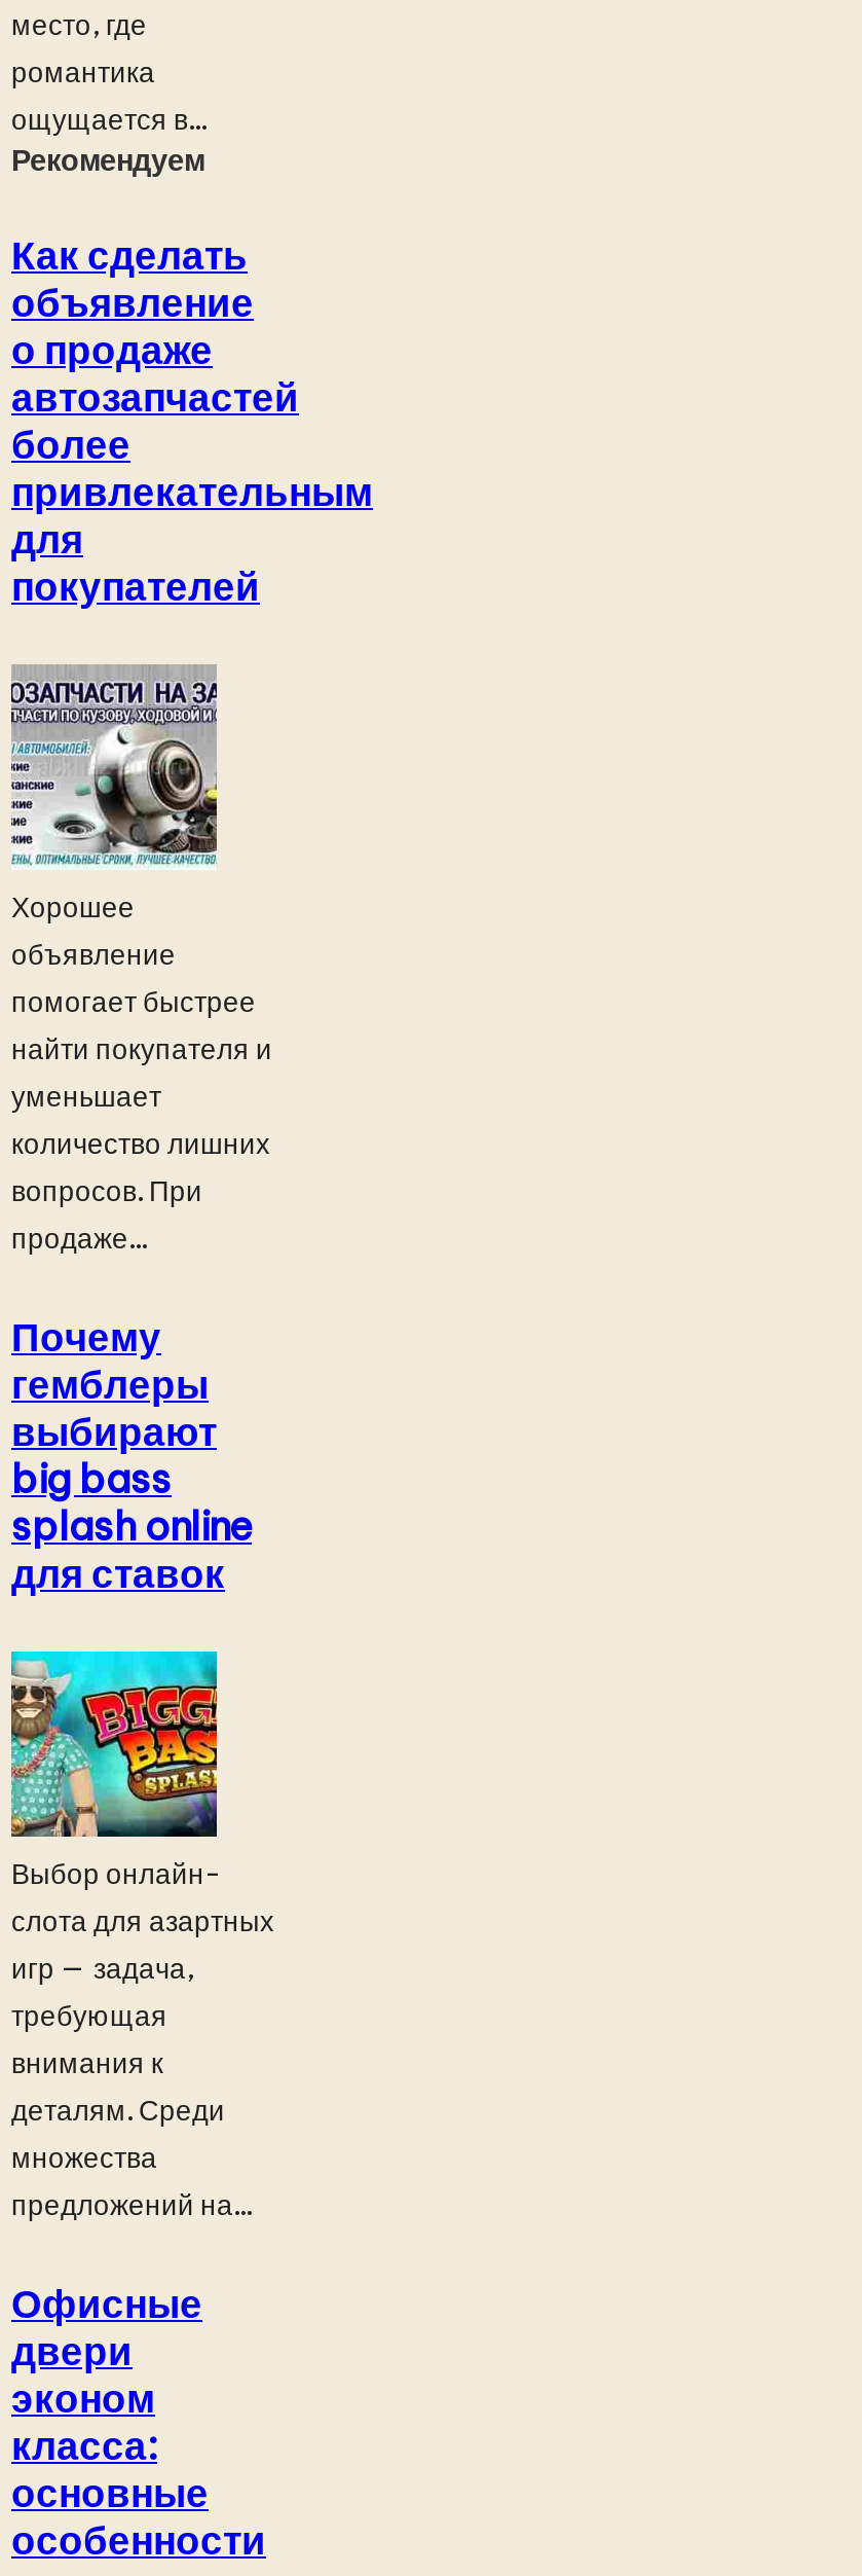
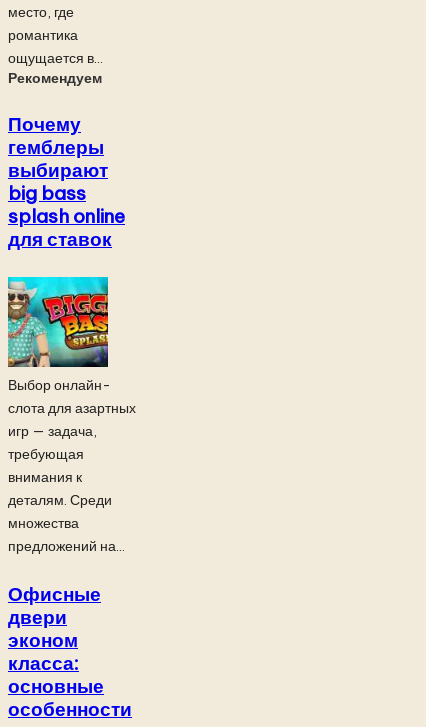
- Как сделать
- объявление
- о продаже
- автозапчастей
- более
- привлекательным
- для
- покупателей

- [image]
- Хорошее
- объявление
- помогает быстрее
- найти покупателя и
- уменьшает
- количество лишних
- вопросов. При
- продаже...
